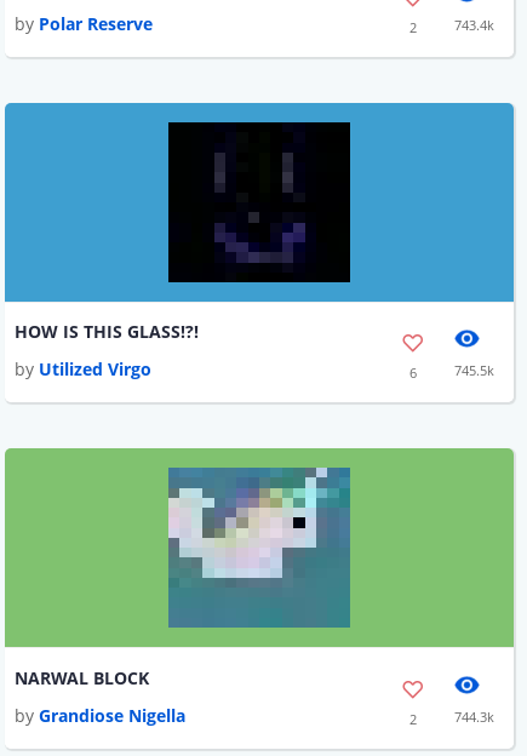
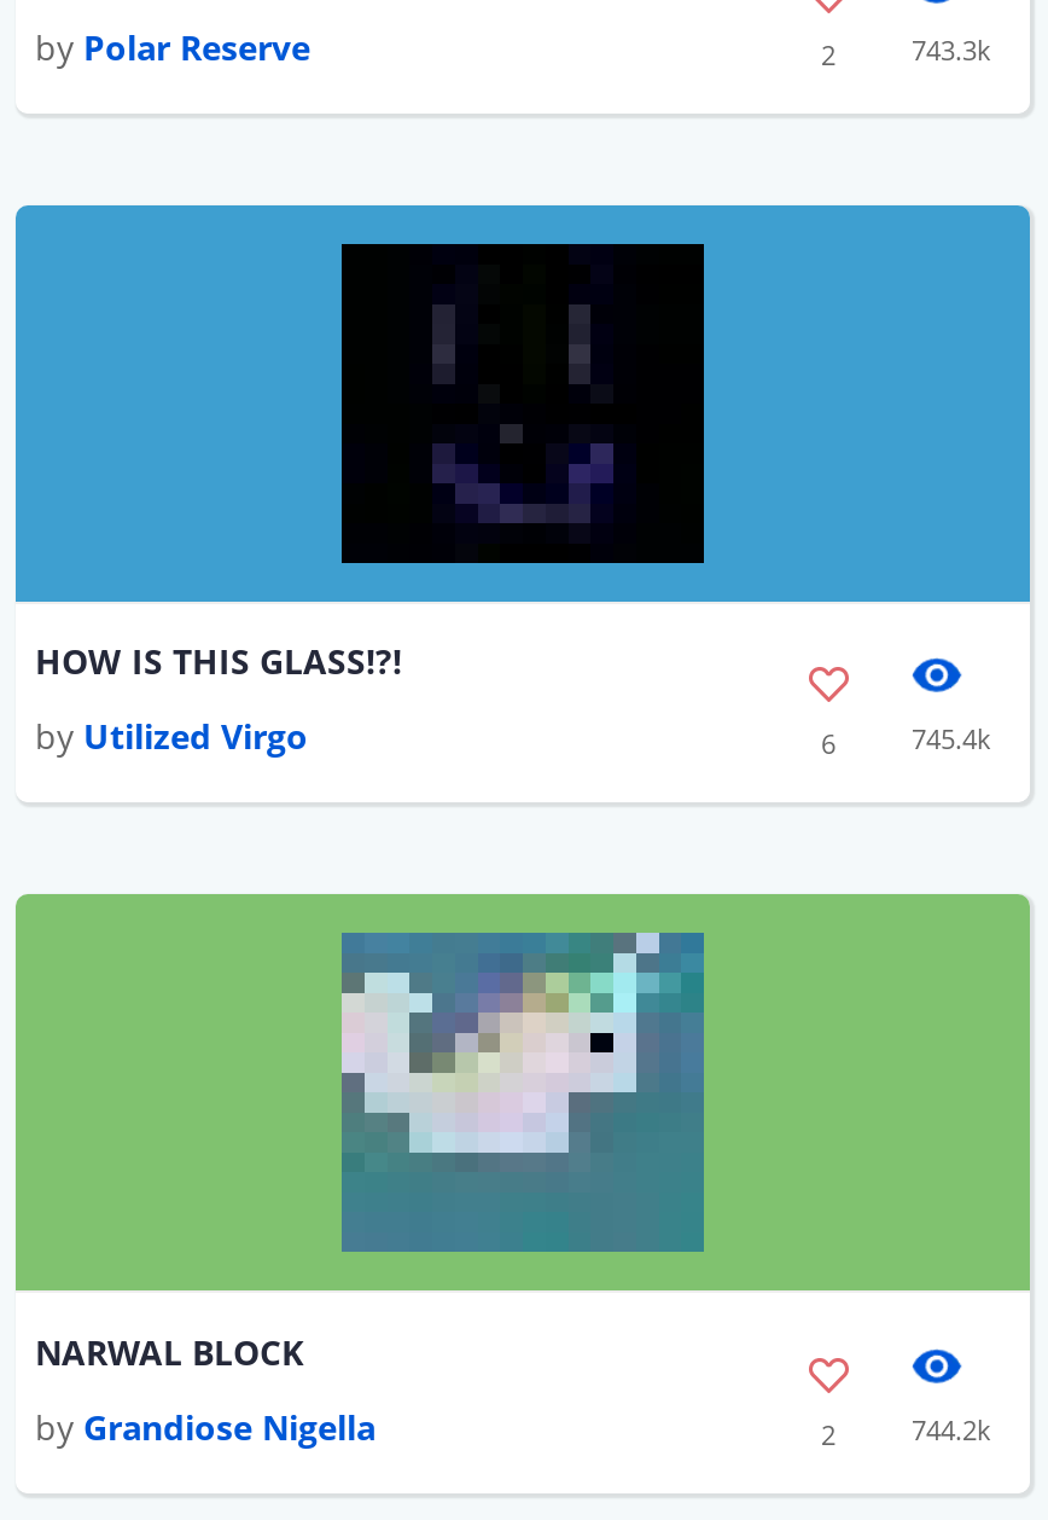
- 743.4k
+ 743.3k

- 745.5k
+ 745.4k

- 744.3k
+ 744.2k
